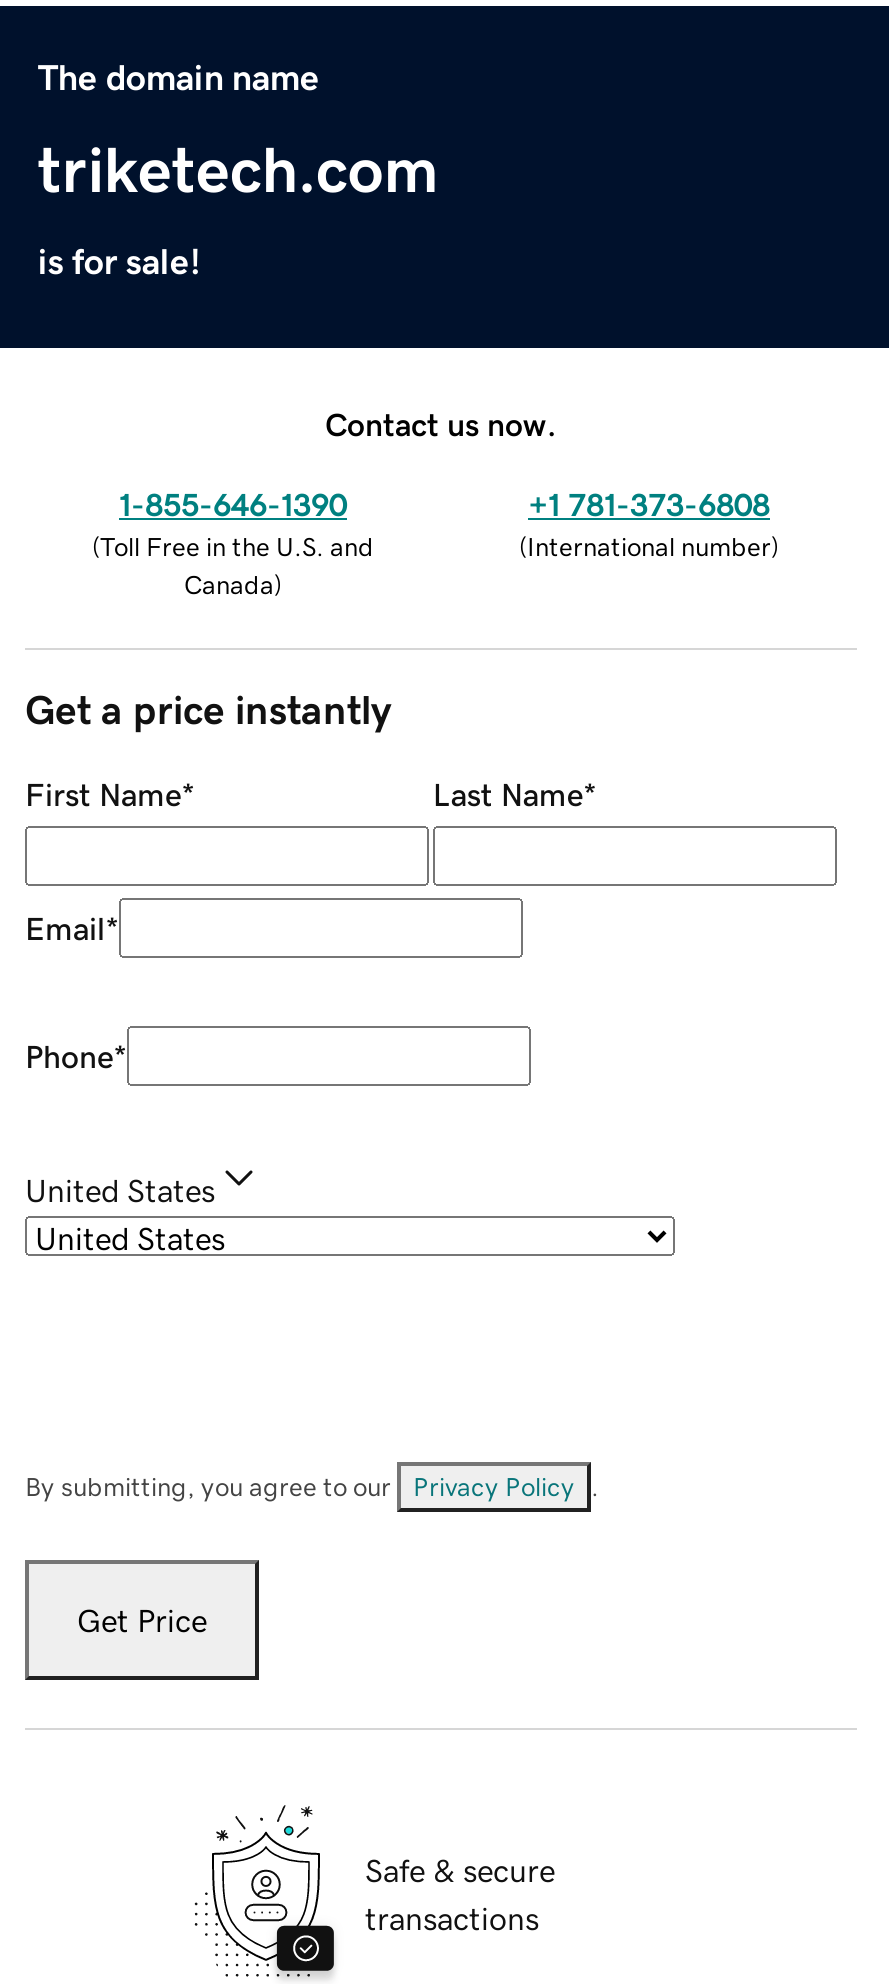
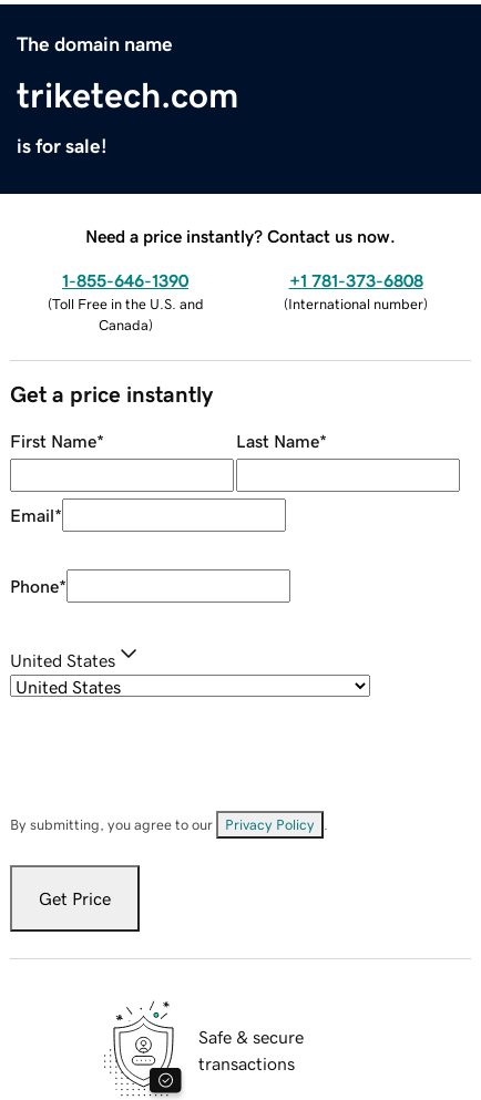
- Contact us now.
+ Need a price instantly? Contact us now.
